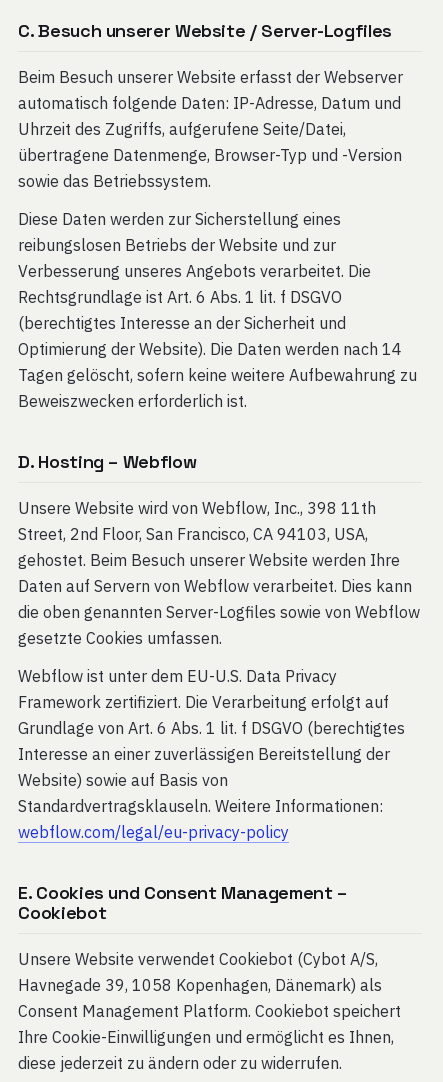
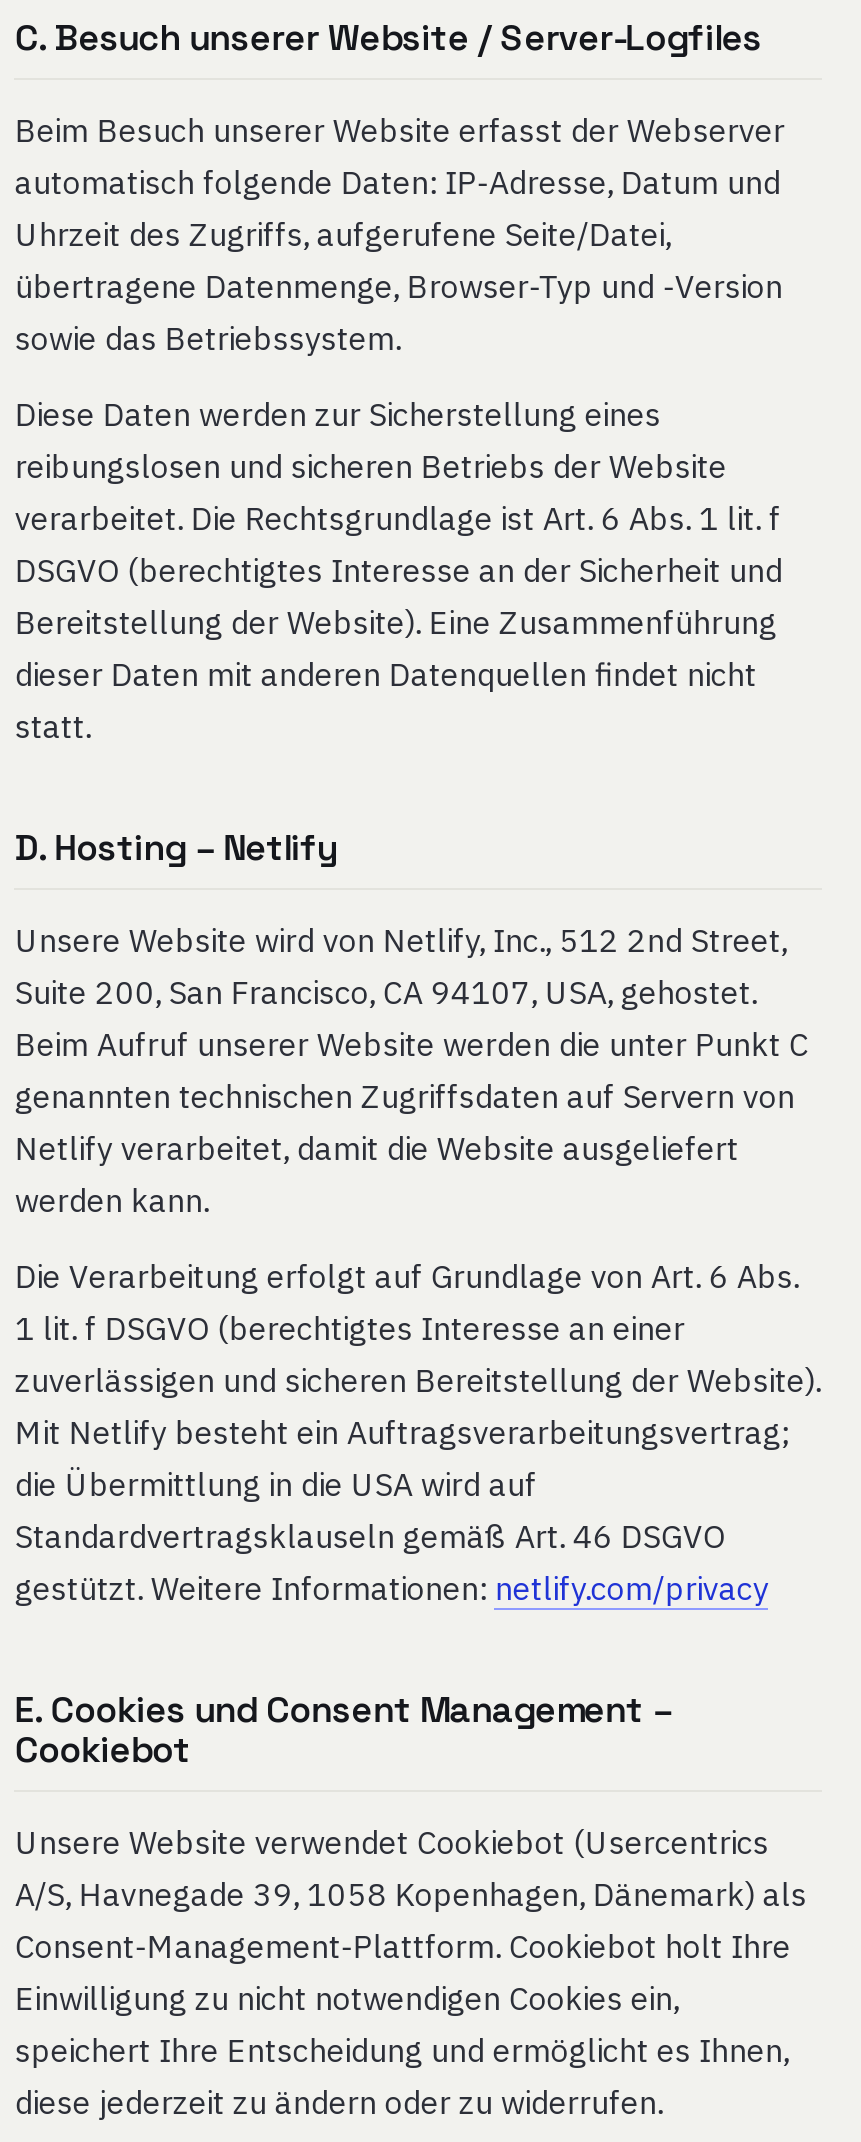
- reibungslosen Betriebs der Website und zur
- Verbesserung unseres Angebots verarbeitet. Die
- Rechtsgrundlage ist Art. 6 Abs. 1 lit. f DSGVO
- (berechtigtes Interesse an der Sicherheit und
- Optimierung der Website). Die Daten werden nach 14
- Tagen gelöscht, sofern keine weitere Aufbewahrung zu
- Beweiszwecken erforderlich ist.
+ reibungslosen und sicheren Betriebs der Website
+ verarbeitet. Die Rechtsgrundlage ist Art. 6 Abs. 1 lit. f
+ DSGVO (berechtigtes Interesse an der Sicherheit und
+ Bereitstellung der Website). Eine Zusammenführung
+ dieser Daten mit anderen Datenquellen findet nicht
+ statt.

- D. Hosting – Webflow
+ D. Hosting – Netlify

- Unsere Website wird von Webflow, Inc., 398 11th
- Street, 2nd Floor, San Francisco, CA 94103, USA,
- gehostet. Beim Besuch unserer Website werden Ihre
- Daten auf Servern von Webflow verarbeitet. Dies kann
- die oben genannten Server-Logfiles sowie von Webflow
- gesetzte Cookies umfassen.
+ Unsere Website wird von Netlify, Inc., 512 2nd Street,
+ Suite 200, San Francisco, CA 94107, USA, gehostet.
+ Beim Aufruf unserer Website werden die unter Punkt C
+ genannten technischen Zugriffsdaten auf Servern von
+ Netlify verarbeitet, damit die Website ausgeliefert
+ werden kann.

- Webflow ist unter dem EU-U.S. Data Privacy
- Framework zertifiziert. Die Verarbeitung erfolgt auf
- Grundlage von Art. 6 Abs. 1 lit. f DSGVO (berechtigtes
- Interesse an einer zuverlässigen Bereitstellung der
- Website) sowie auf Basis von
- Standardvertragsklauseln. Weitere Informationen:
- webflow.com/legal/eu-privacy-policy
+ Die Verarbeitung erfolgt auf Grundlage von Art. 6 Abs.
+ 1 lit. f DSGVO (berechtigtes Interesse an einer
+ zuverlässigen und sicheren Bereitstellung der Website).
+ Mit Netlify besteht ein Auftragsverarbeitungsvertrag;
+ die Übermittlung in die USA wird auf
+ Standardvertragsklauseln gemäß Art. 46 DSGVO
+ gestützt. Weitere Informationen: netlify.com/privacy

moved up: E. Cookies und Consent Management – | Cookiebot

- Unsere Website verwendet Cookiebot (Cybot A/S,
- Havnegade 39, 1058 Kopenhagen, Dänemark) als
- Consent Management Platform. Cookiebot speichert
- Ihre Cookie-Einwilligungen und ermöglicht es Ihnen,
+ Unsere Website verwendet Cookiebot (Usercentrics
+ A/S, Havnegade 39, 1058 Kopenhagen, Dänemark) als
+ Consent-Management-Plattform. Cookiebot holt Ihre
+ Einwilligung zu nicht notwendigen Cookies ein,
+ speichert Ihre Entscheidung und ermöglicht es Ihnen,
